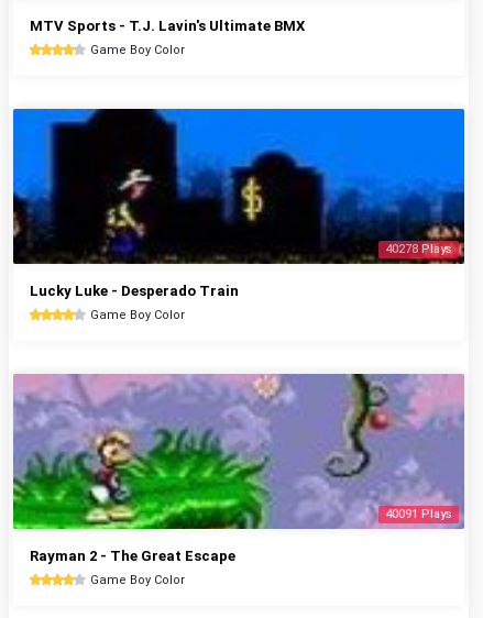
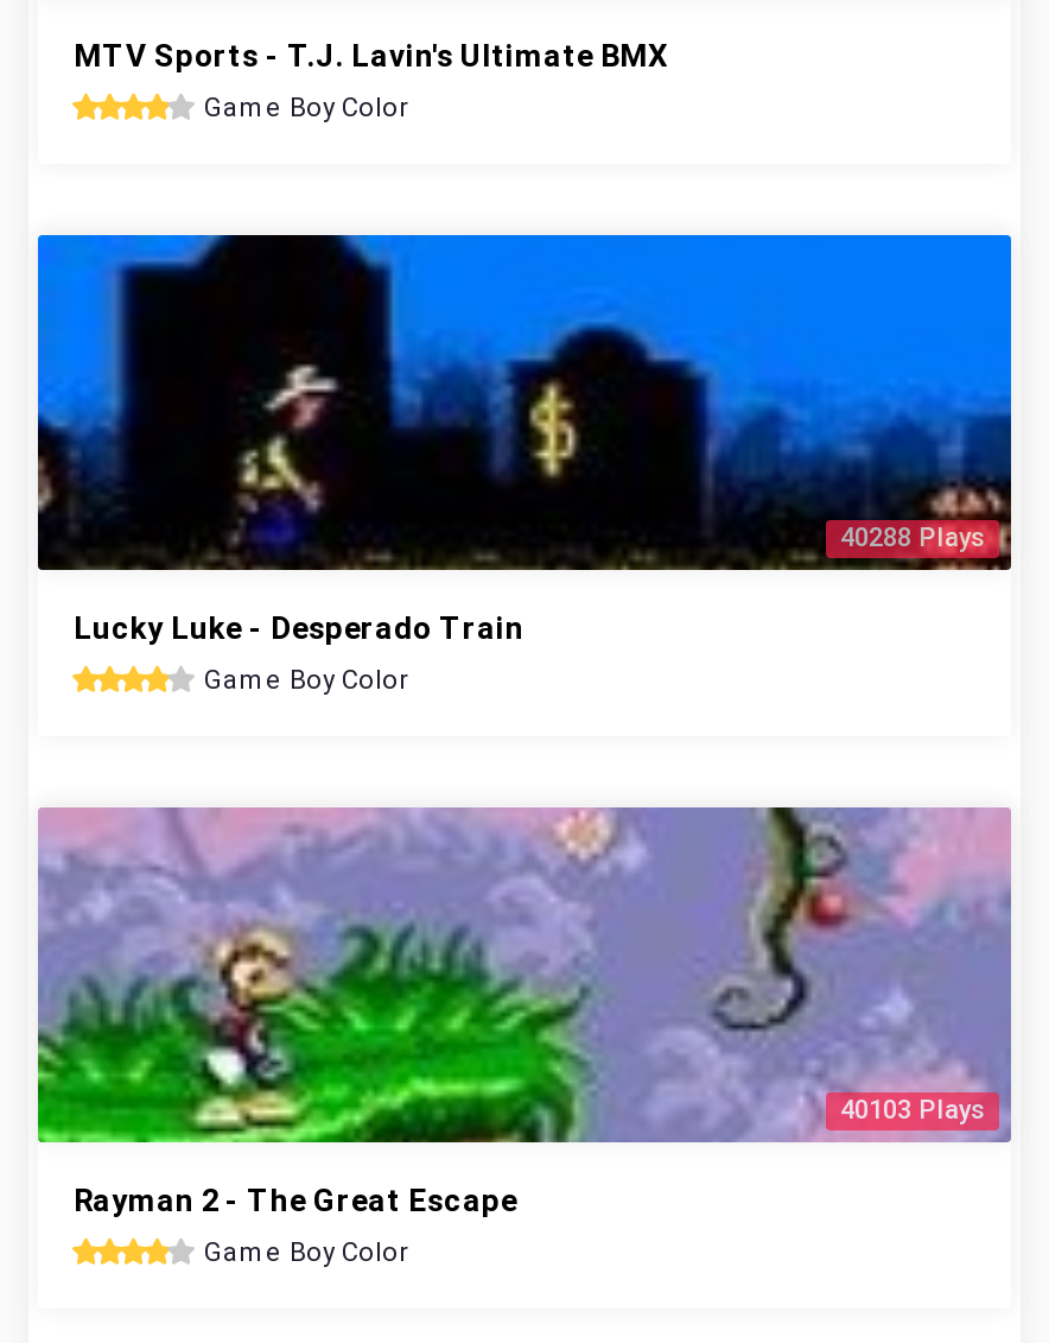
- 40278 Plays
+ 40288 Plays

- 40091 Plays
+ 40103 Plays
